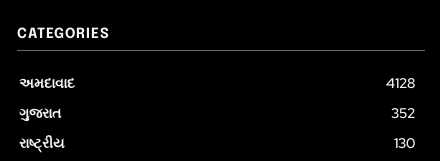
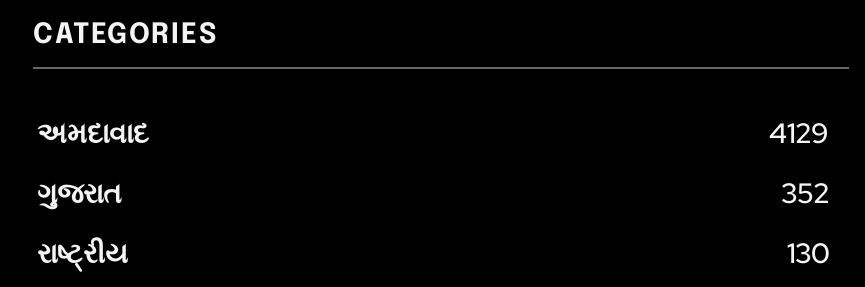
- 4128
+ 4129
